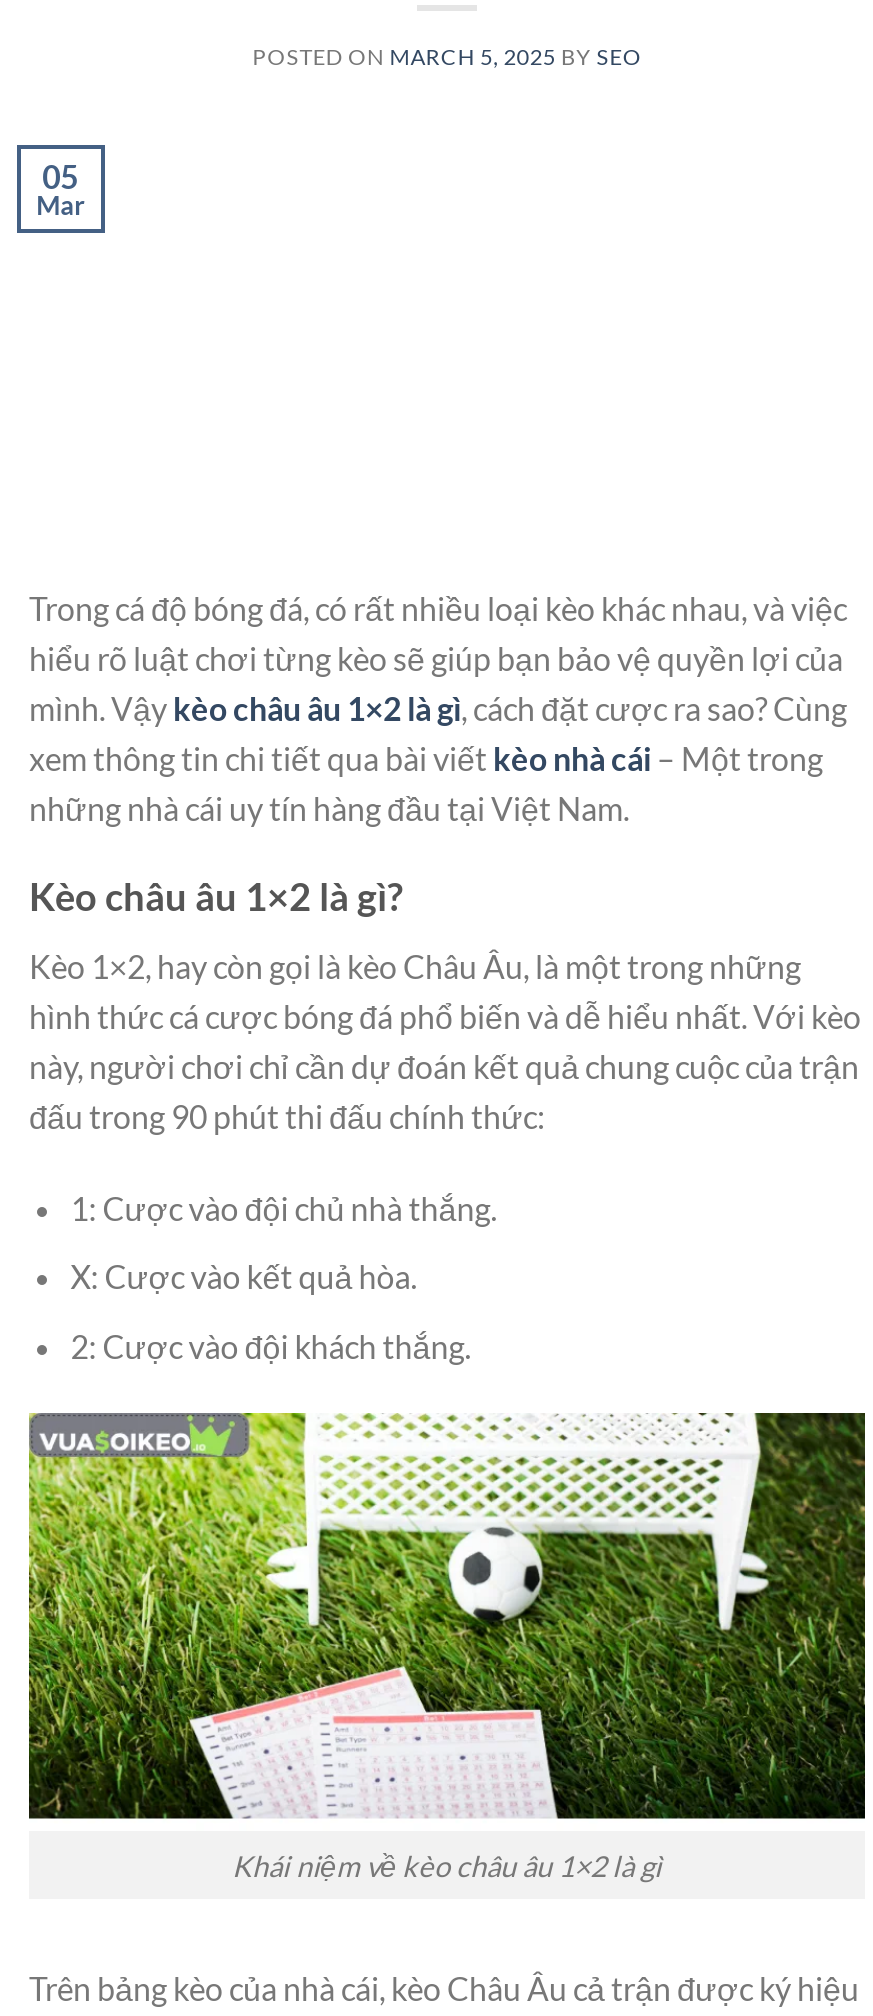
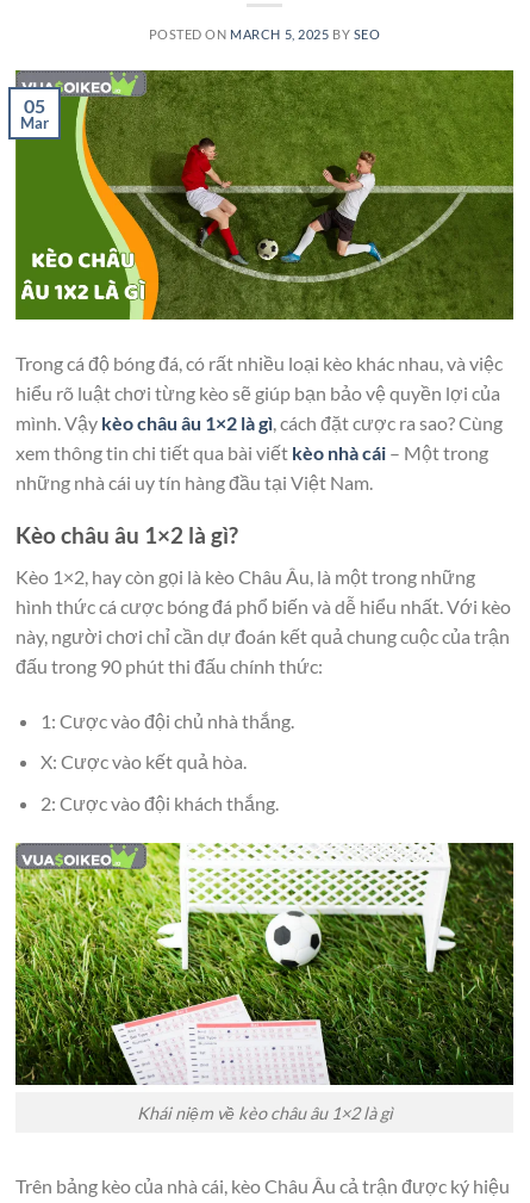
+ [image]
